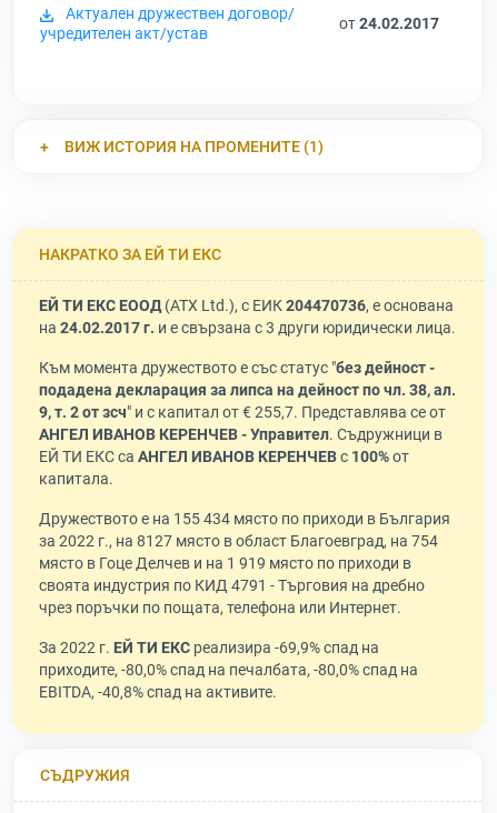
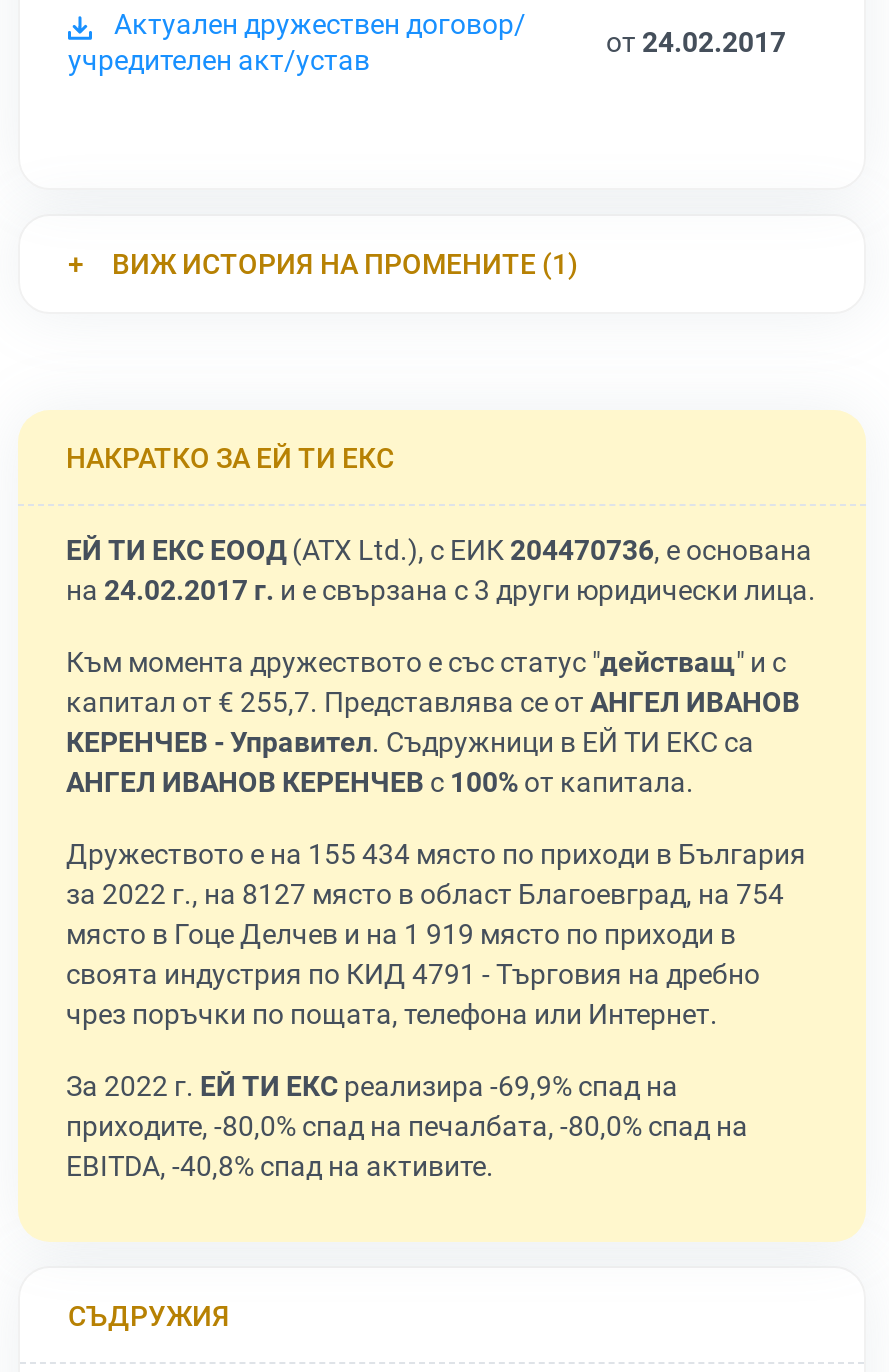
- Към момента дружеството е със статус " без дейност -
- подадена декларация за липса на дейност по чл. 38, ал.
- 9, т. 2 от зсч" и с капитал от € 255,7. Представлява се от
- АНГЕЛ ИВАНОВ КЕРЕНЧЕВ - Управител. Съдружници в
- ЕЙ ТИ ЕКС са АНГЕЛ ИВАНОВ КЕРЕНЧЕВ с 100% от
- капитала.
+ Към момента дружеството е със статус " действащ" и с
+ капитал от € 255,7. Представлява се от АНГЕЛ ИВАНОВ
+ КЕРЕНЧЕВ - Управител. Съдружници в ЕЙ ТИ ЕКС са
+ АНГЕЛ ИВАНОВ КЕРЕНЧЕВ с 100% от капитала.
